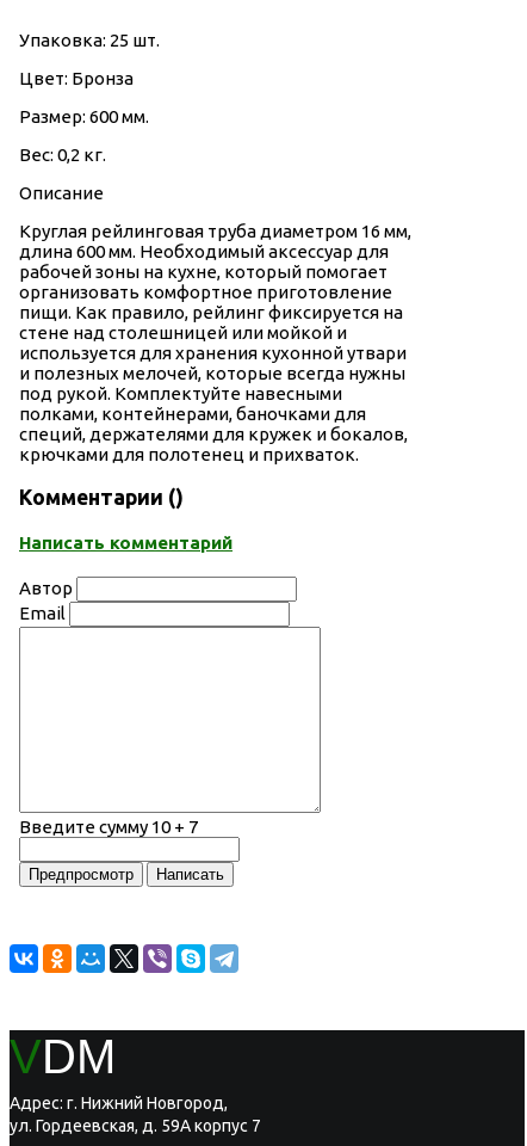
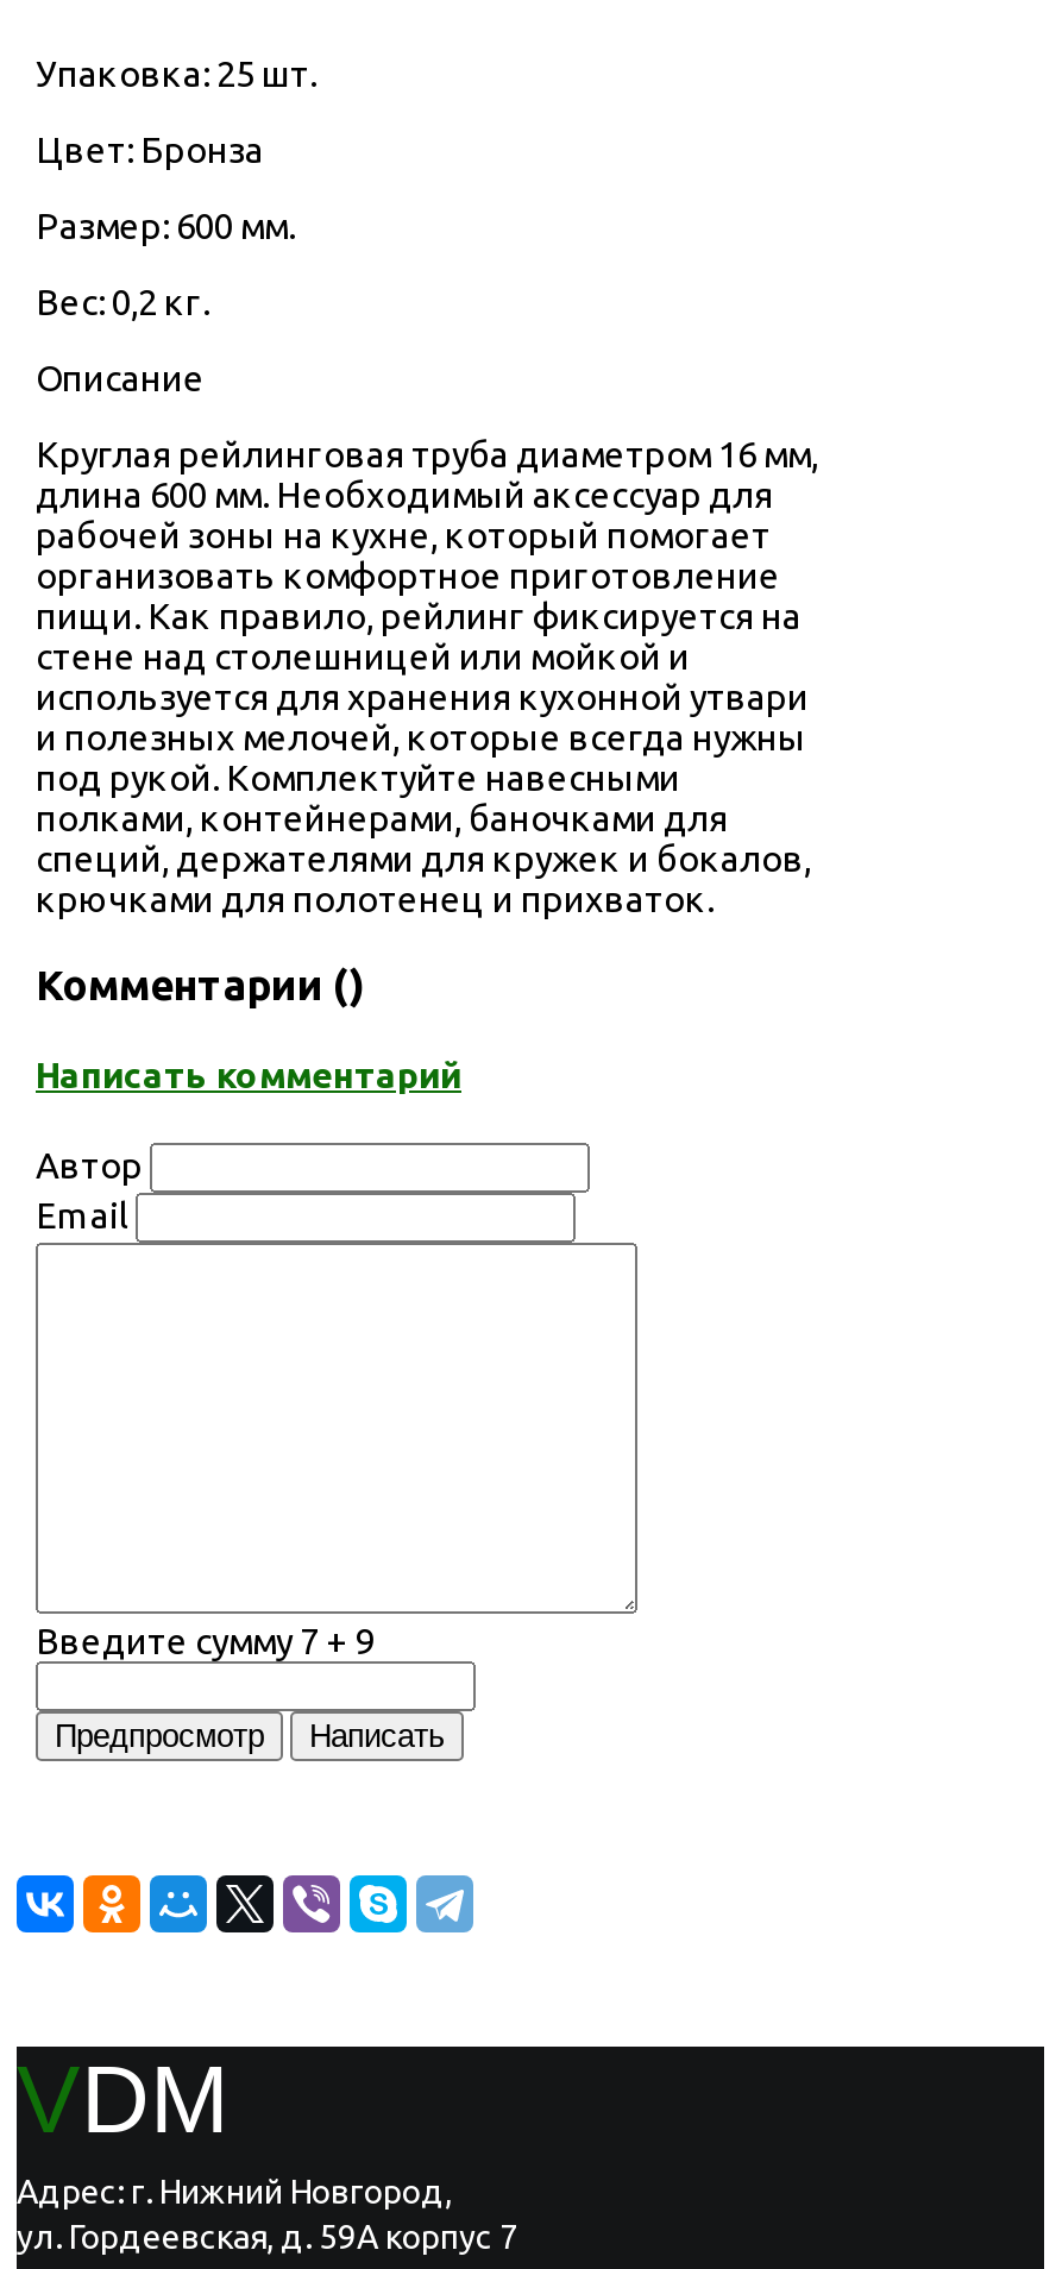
- Введите сумму 10 + 7
+ Введите сумму 7 + 9
